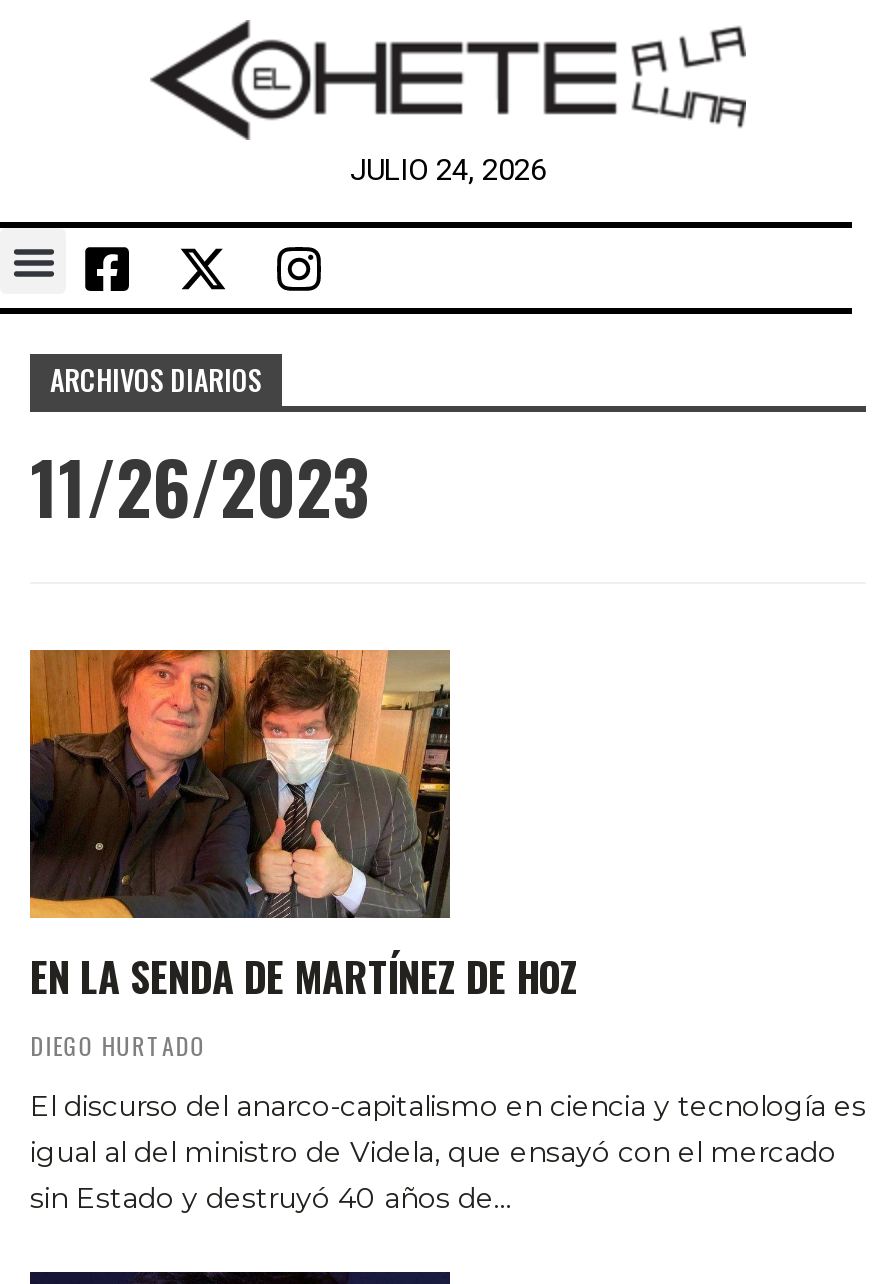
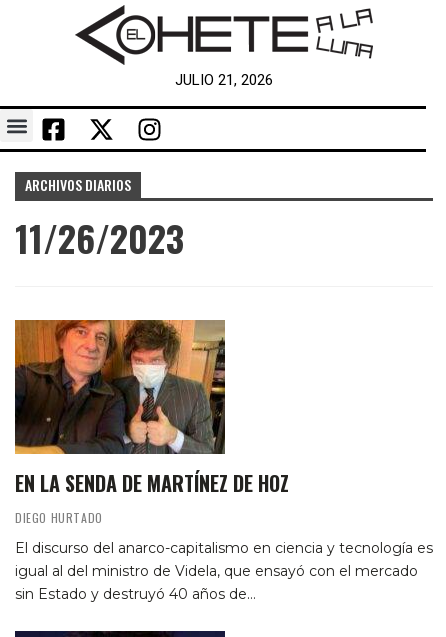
- JULIO 24, 2026
+ JULIO 21, 2026
